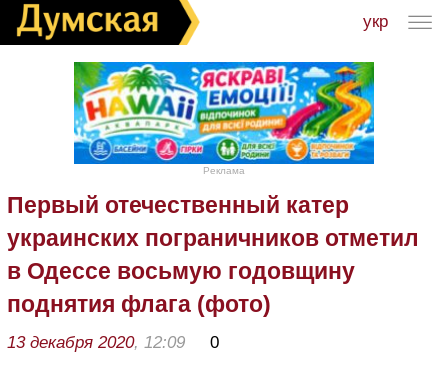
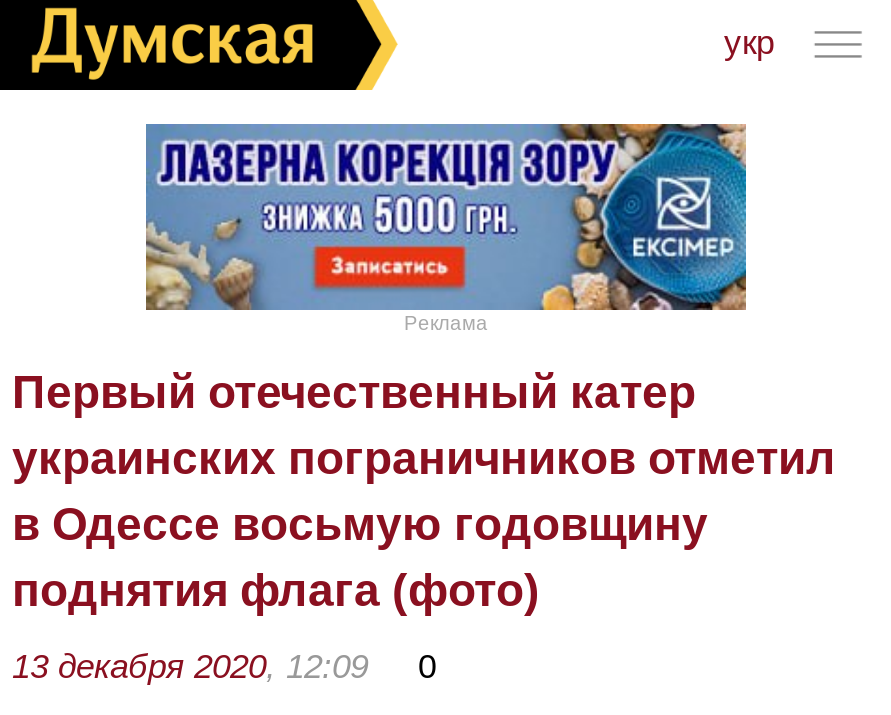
- [image]
+ [image]
